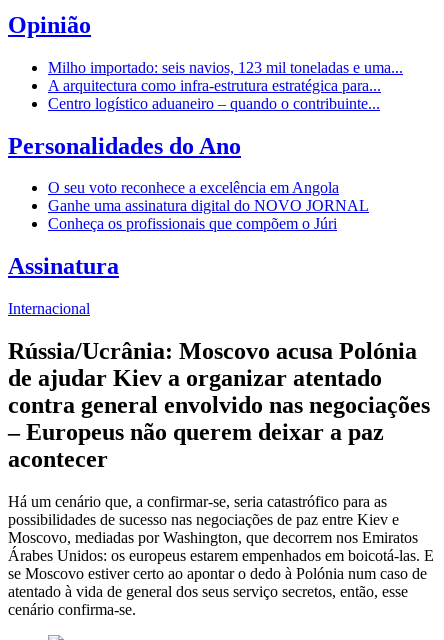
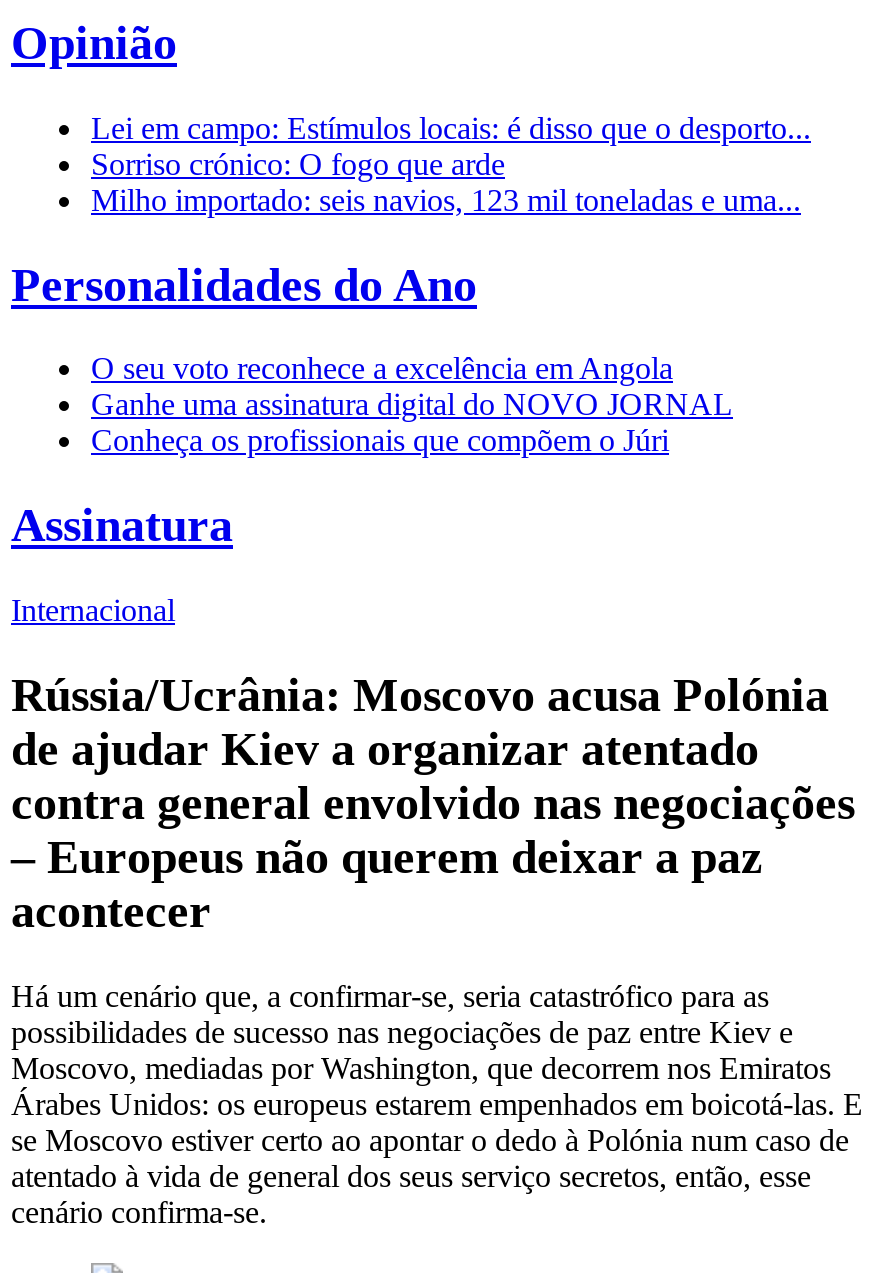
+ Lei em campo: Estímulos locais: é disso que o desporto...
+ Sorriso crónico: O fogo que arde

moved down: Milho importado: seis navios, 123 mil toneladas e uma...

- A arquitectura como infra-estrutura estratégica para...
- Centro logístico aduaneiro – quando o contribuinte...
